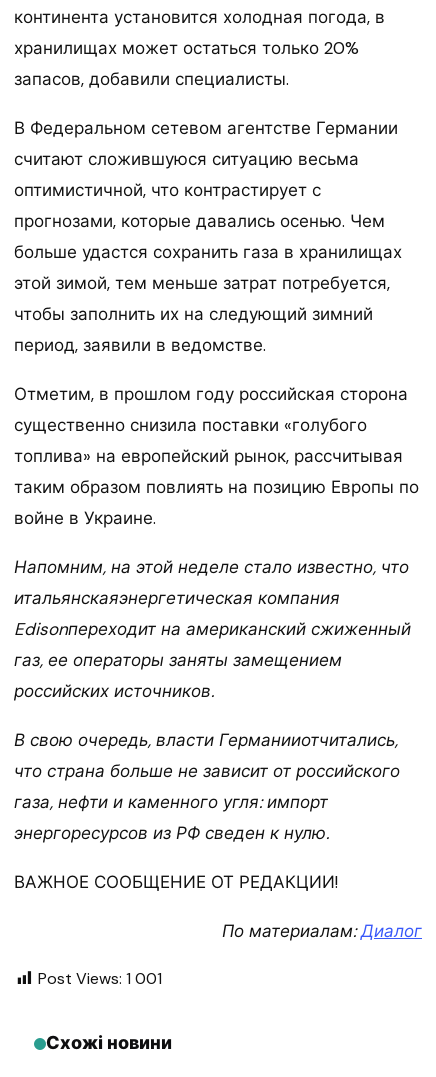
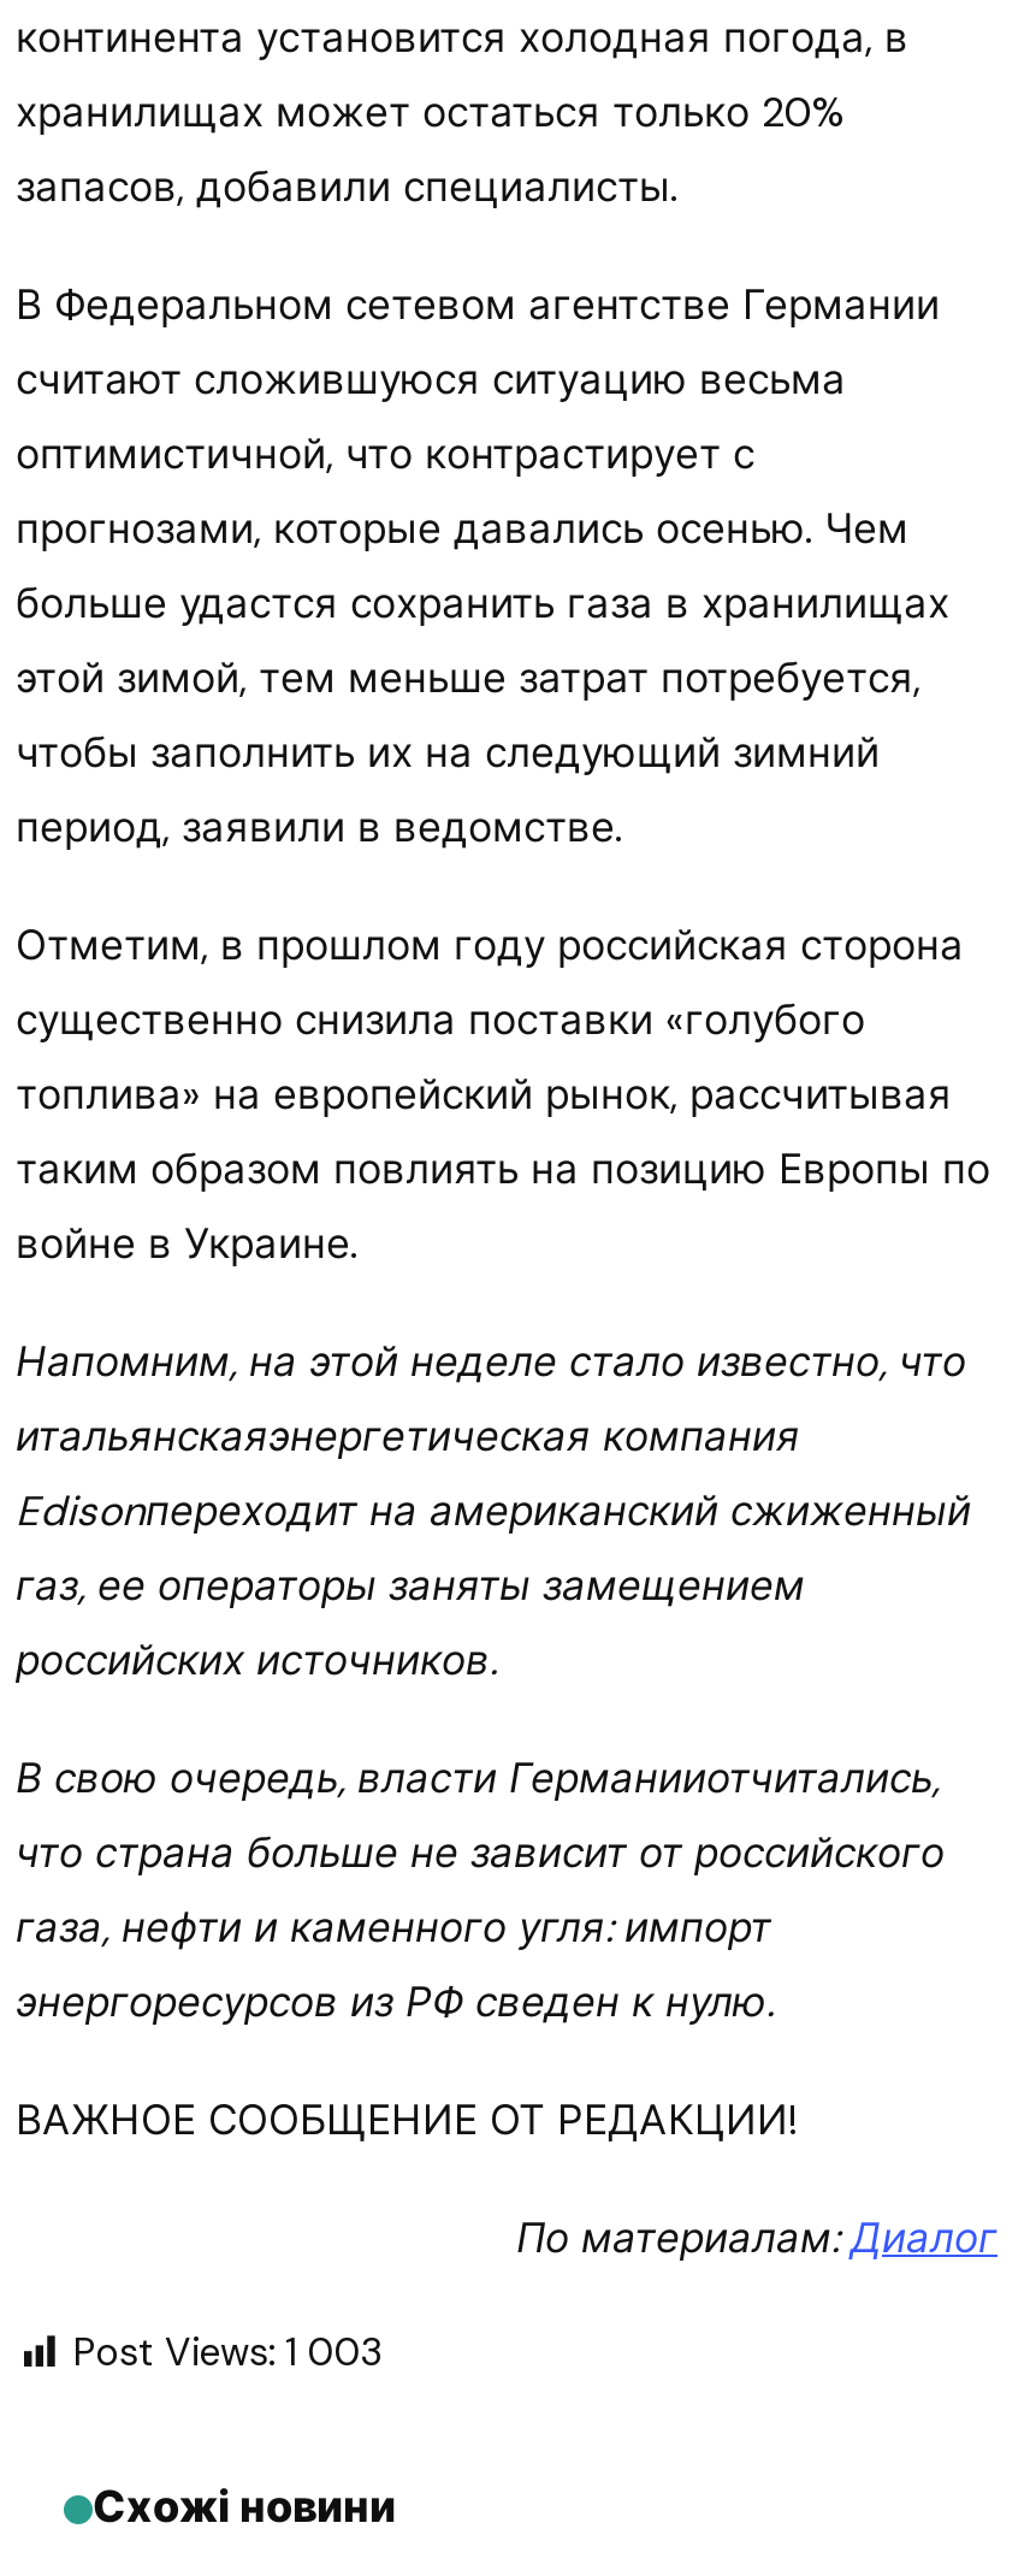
- Post Views: 1 001
+ Post Views: 1 003
